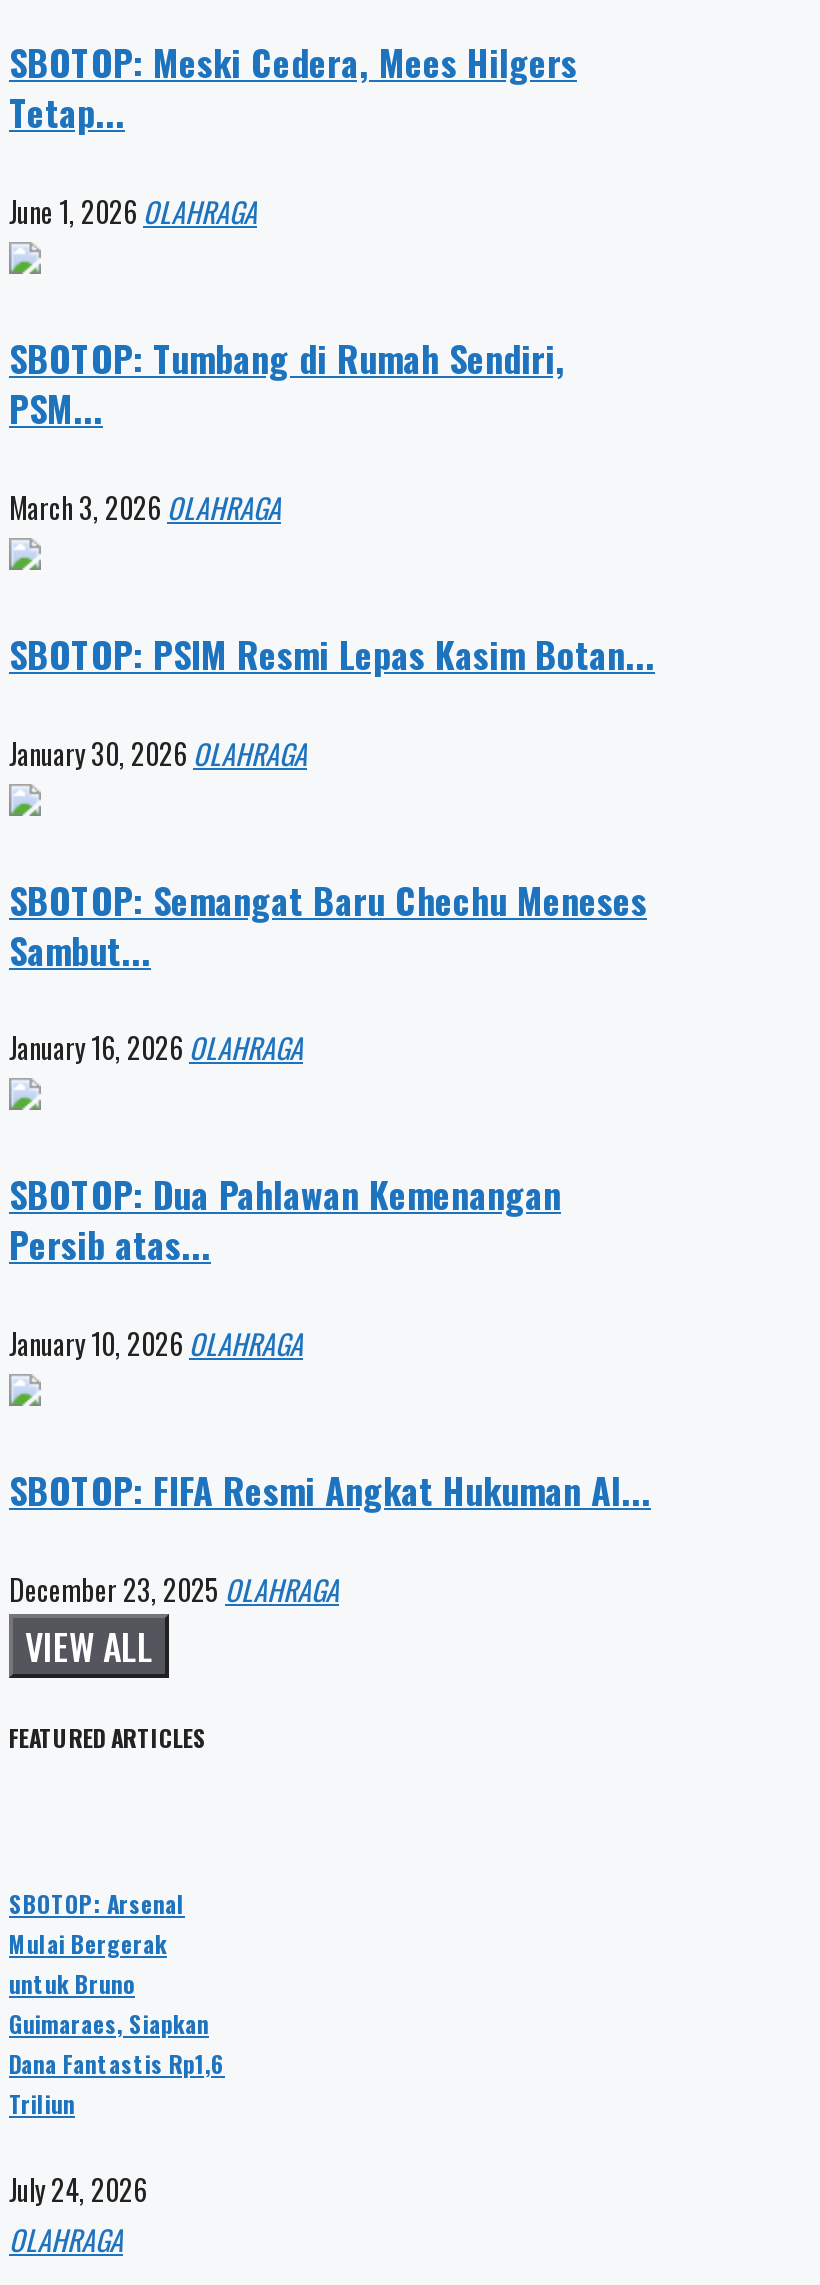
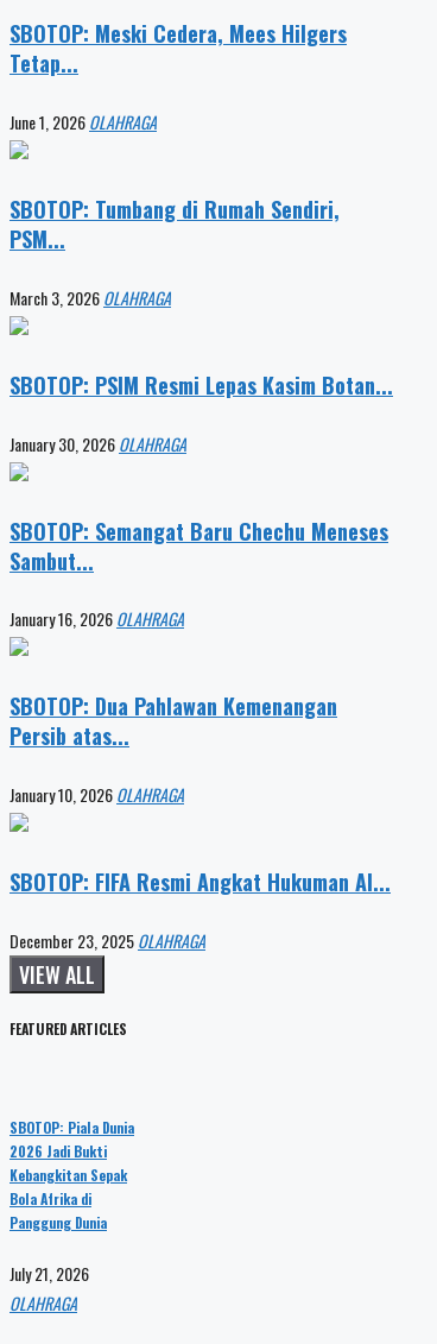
- SBOTOP: Arsenal
- Mulai Bergerak
- untuk Bruno
- Guimaraes, Siapkan
- Dana Fantastis Rp1,6
- Triliun
+ SBOTOP: Piala Dunia
+ 2026 Jadi Bukti
+ Kebangkitan Sepak
+ Bola Afrika di
+ Panggung Dunia

- July 24, 2026
+ July 21, 2026
